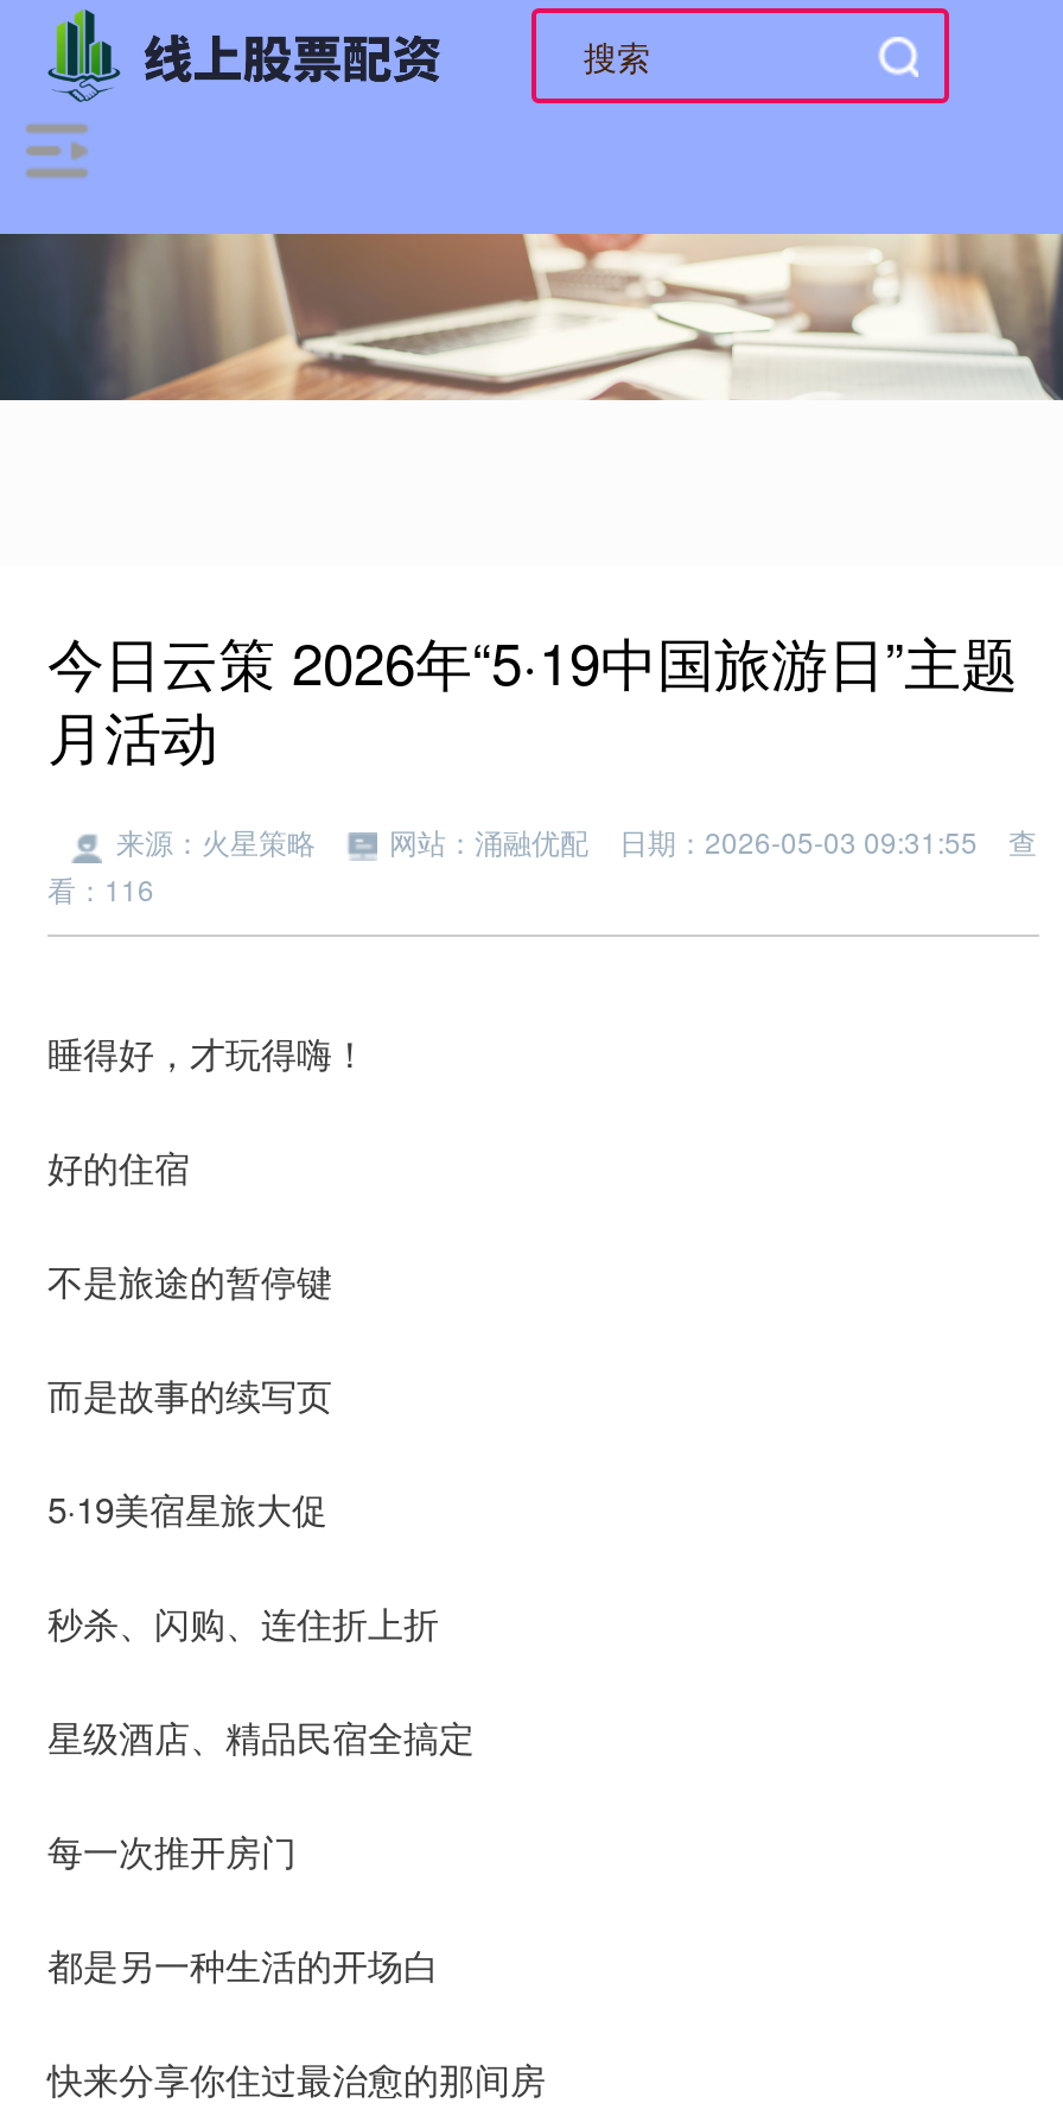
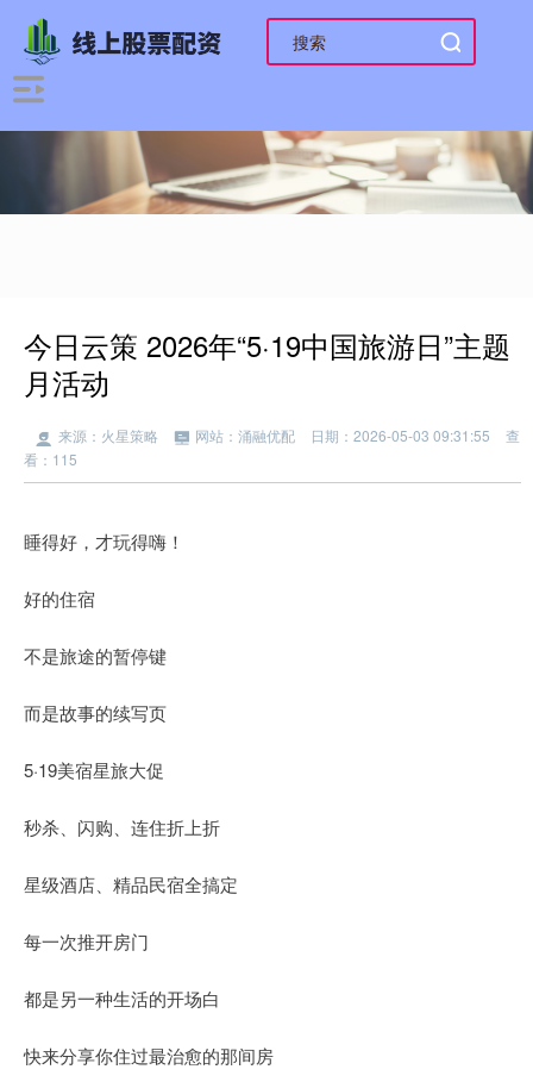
- 看：116
+ 看：115
